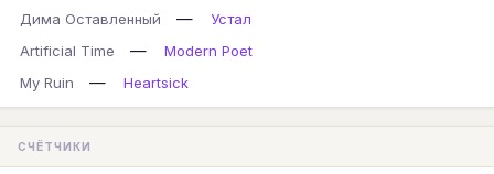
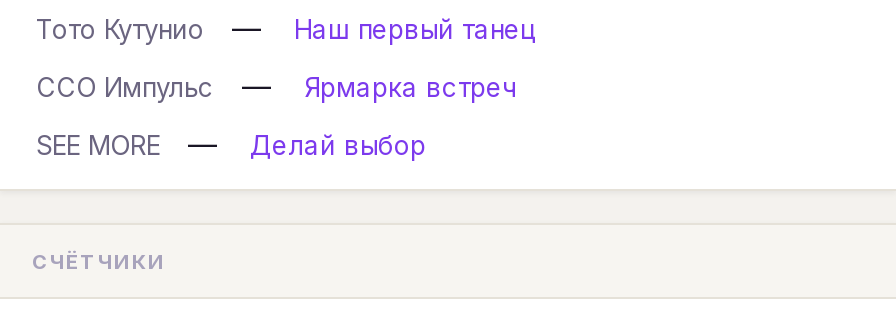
- Дима Оставленный
+ Тото Кутунио

- Устал
+ Наш первый танец

- Artificial Time
+ ССО Импульс

- Modern Poet
+ Ярмарка встреч

- My Ruin
+ SEE MORE

- Heartsick
+ Делай выбор
